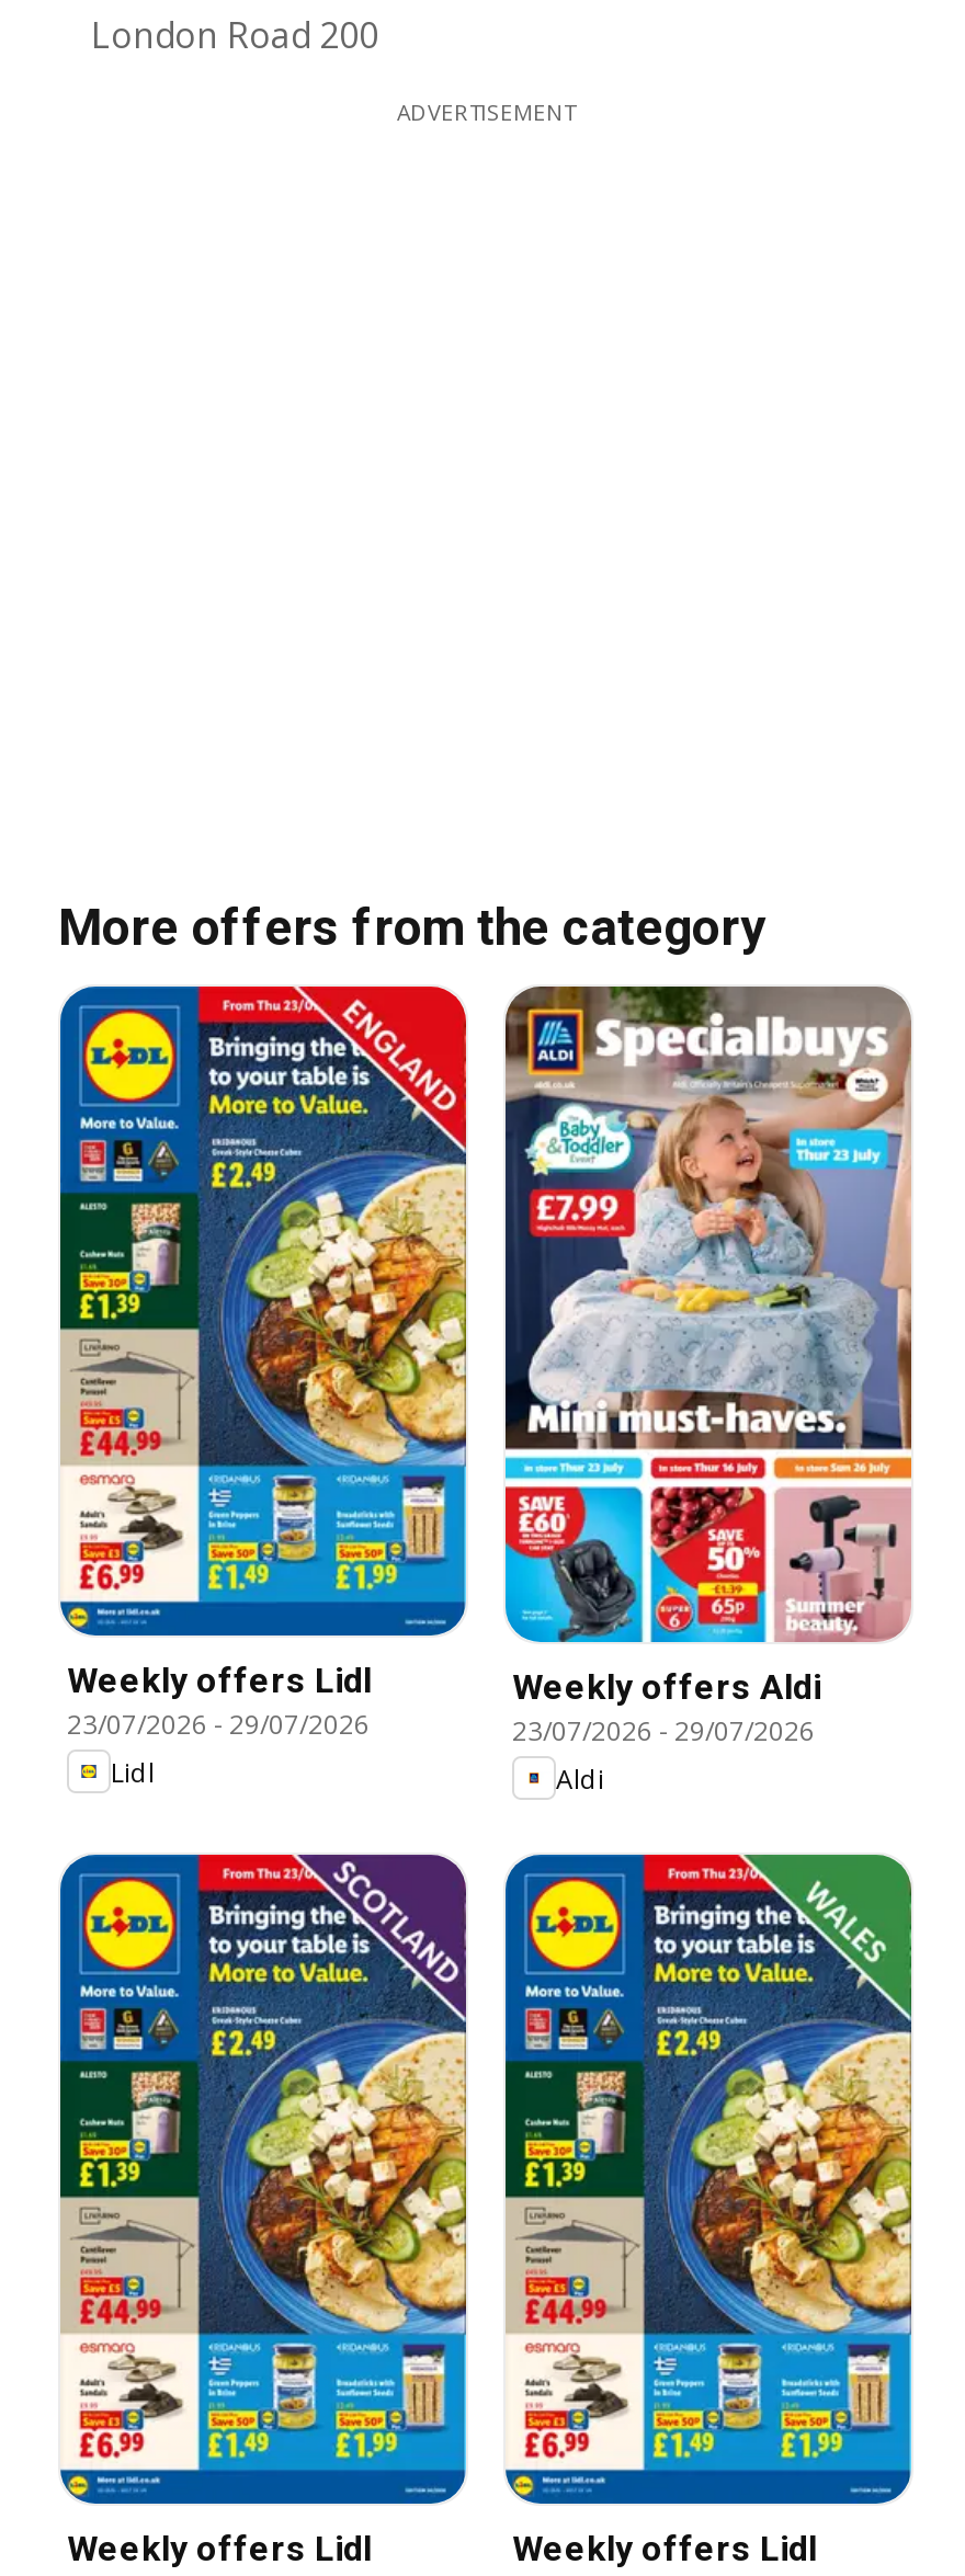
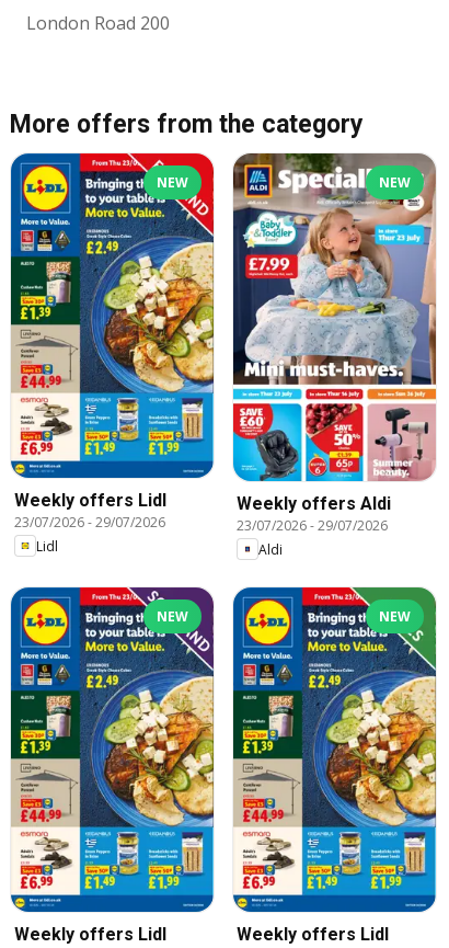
- ADVERTISEMENT

+ NEW

+ NEW

+ NEW

+ NEW
